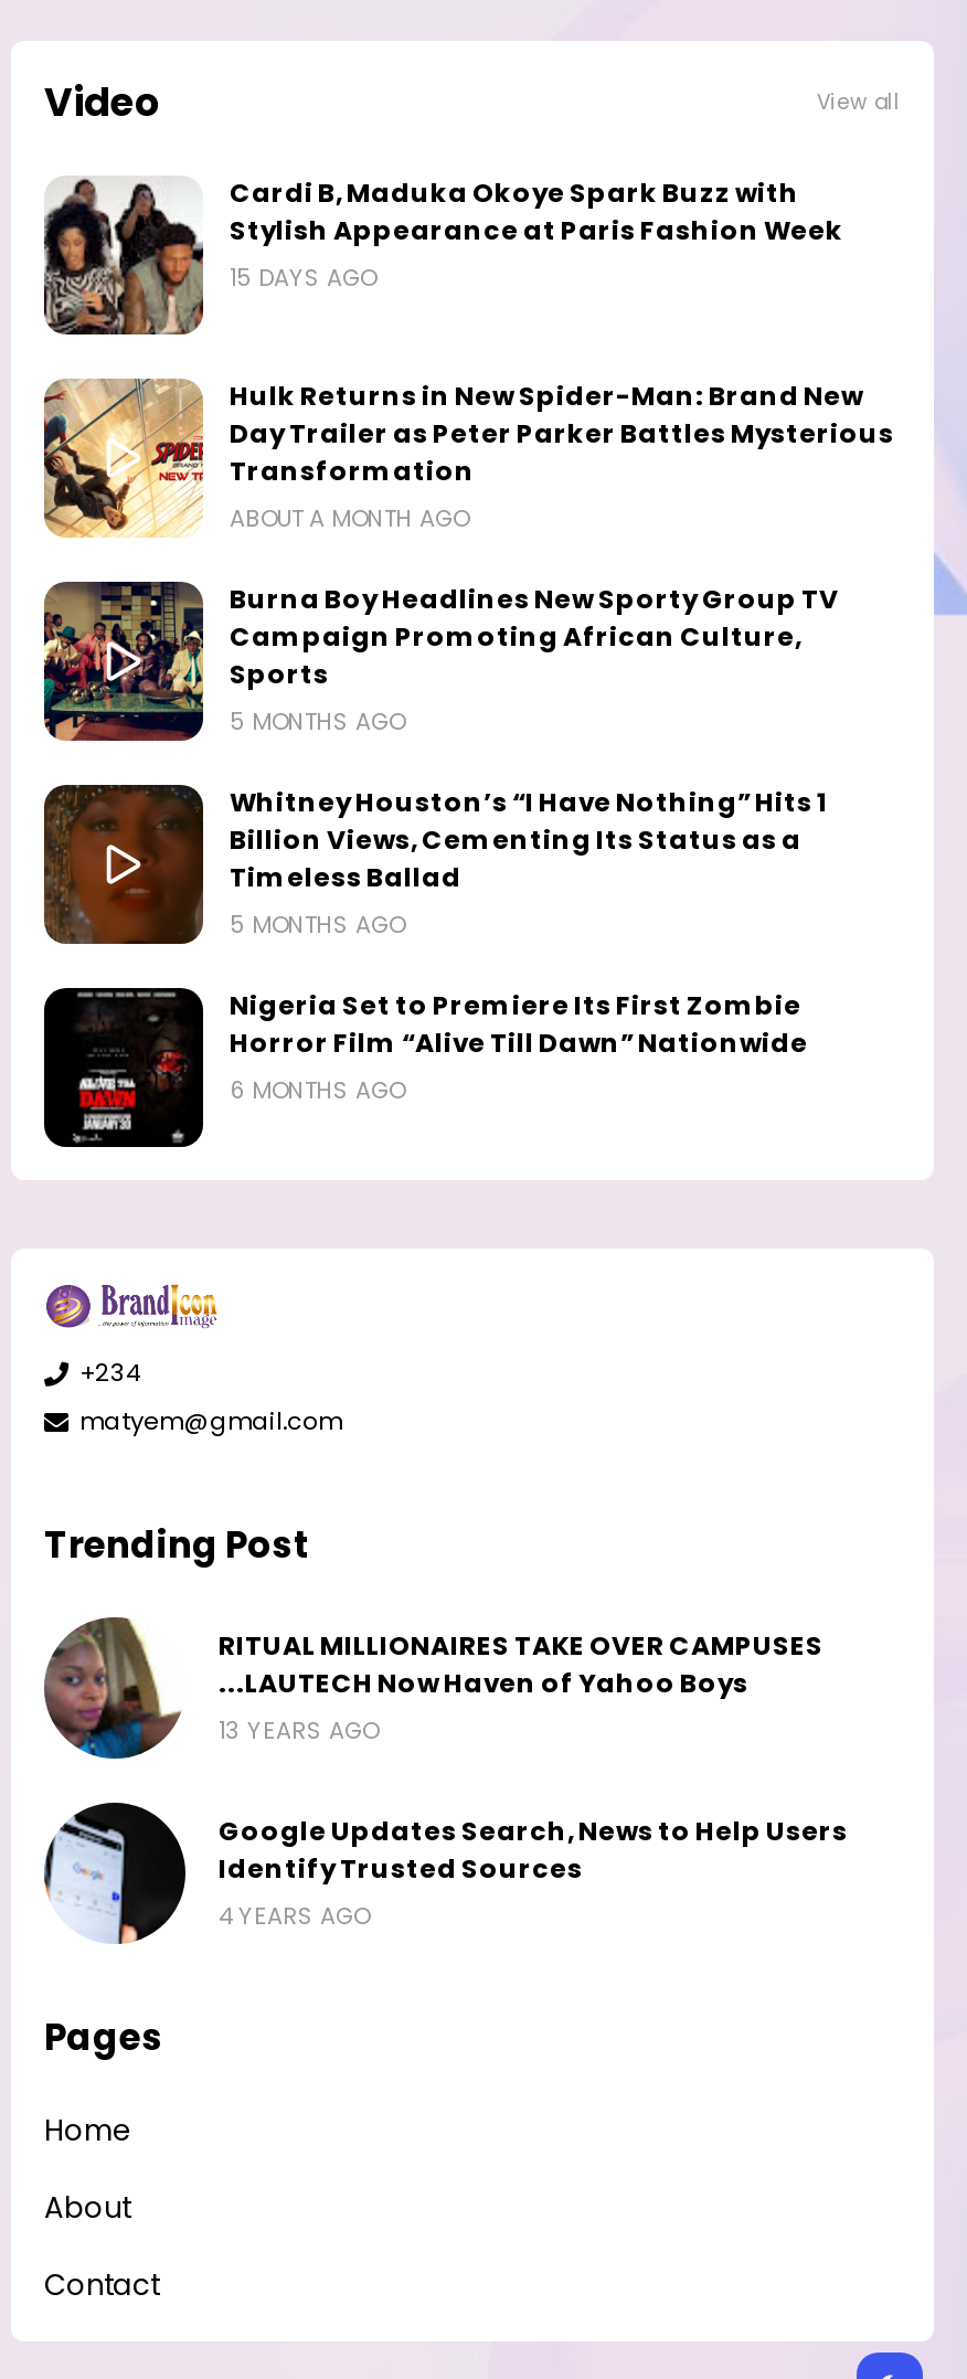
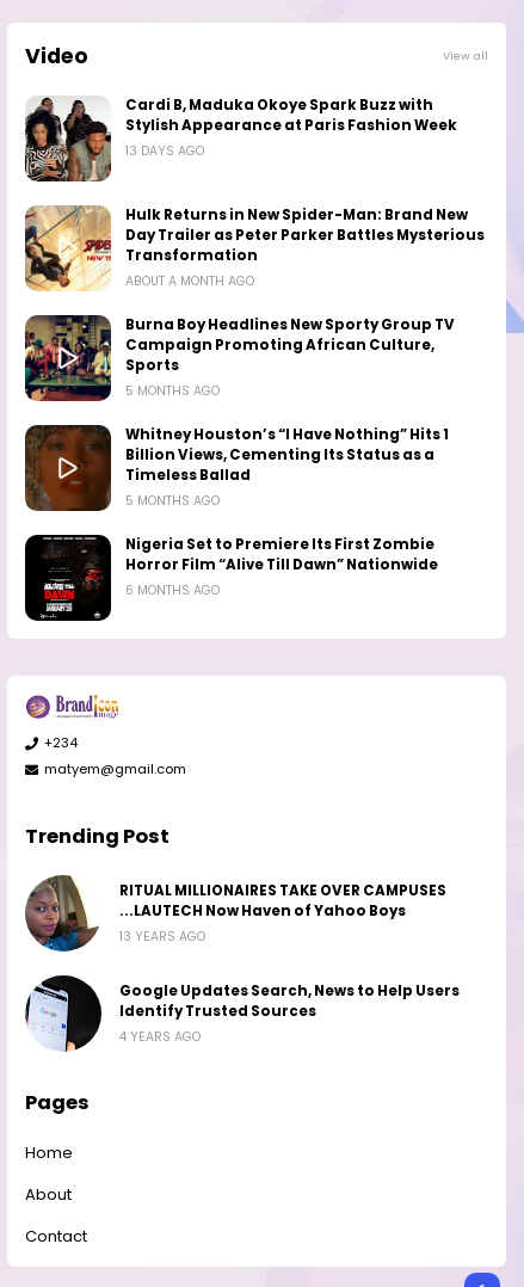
- 15 DAYS AGO
+ 13 DAYS AGO
